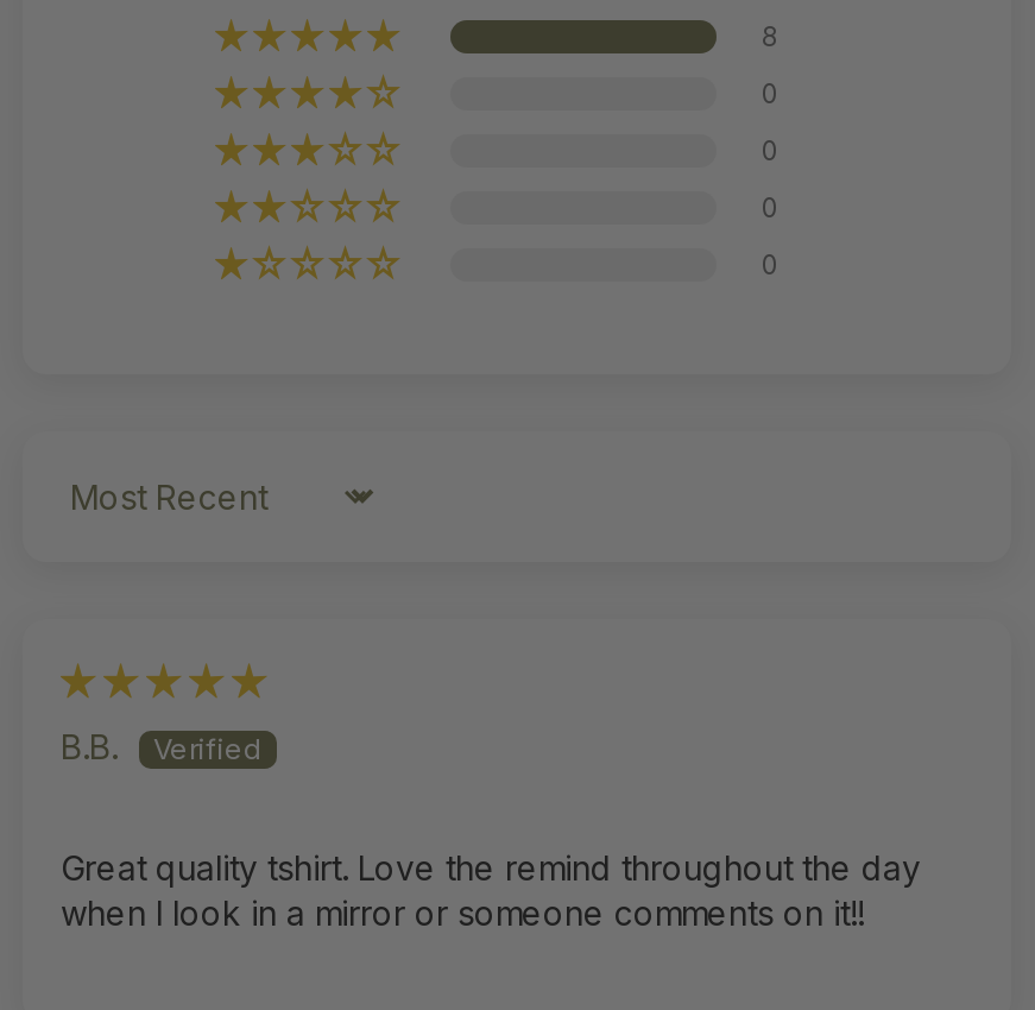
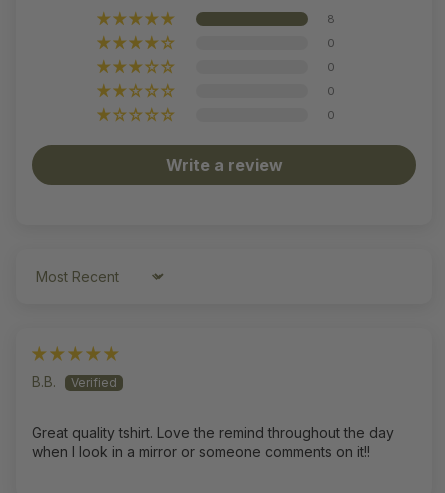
+ Write a review
